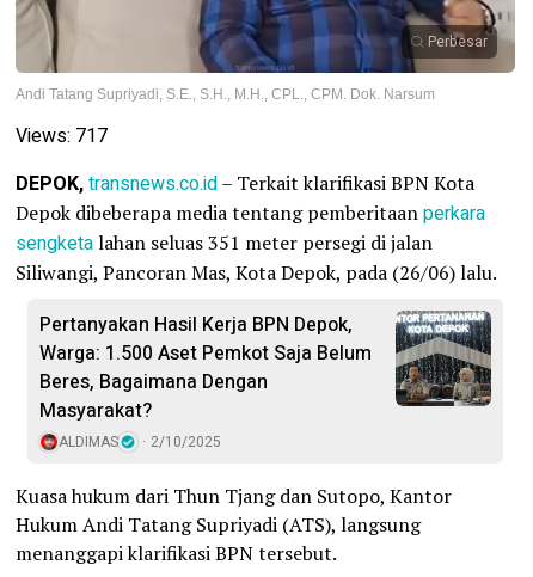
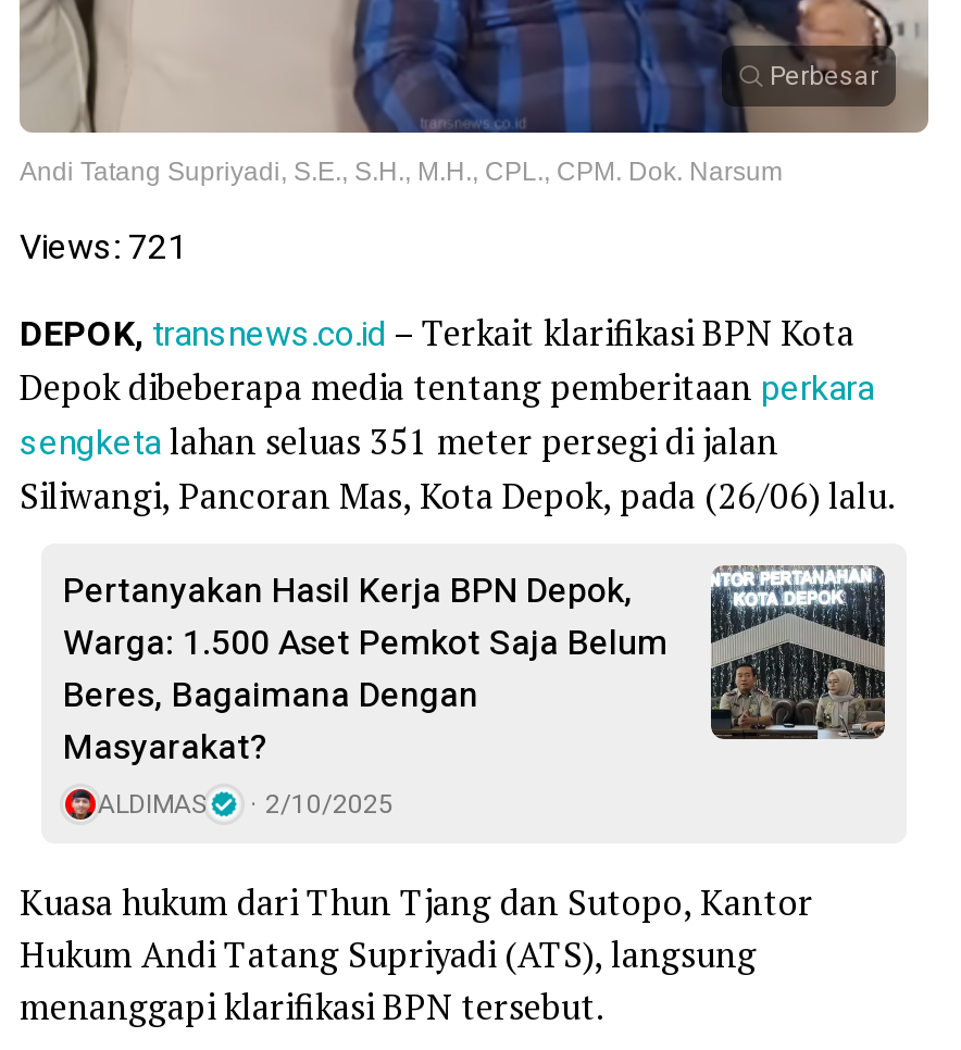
- Views: 717
+ Views: 721
